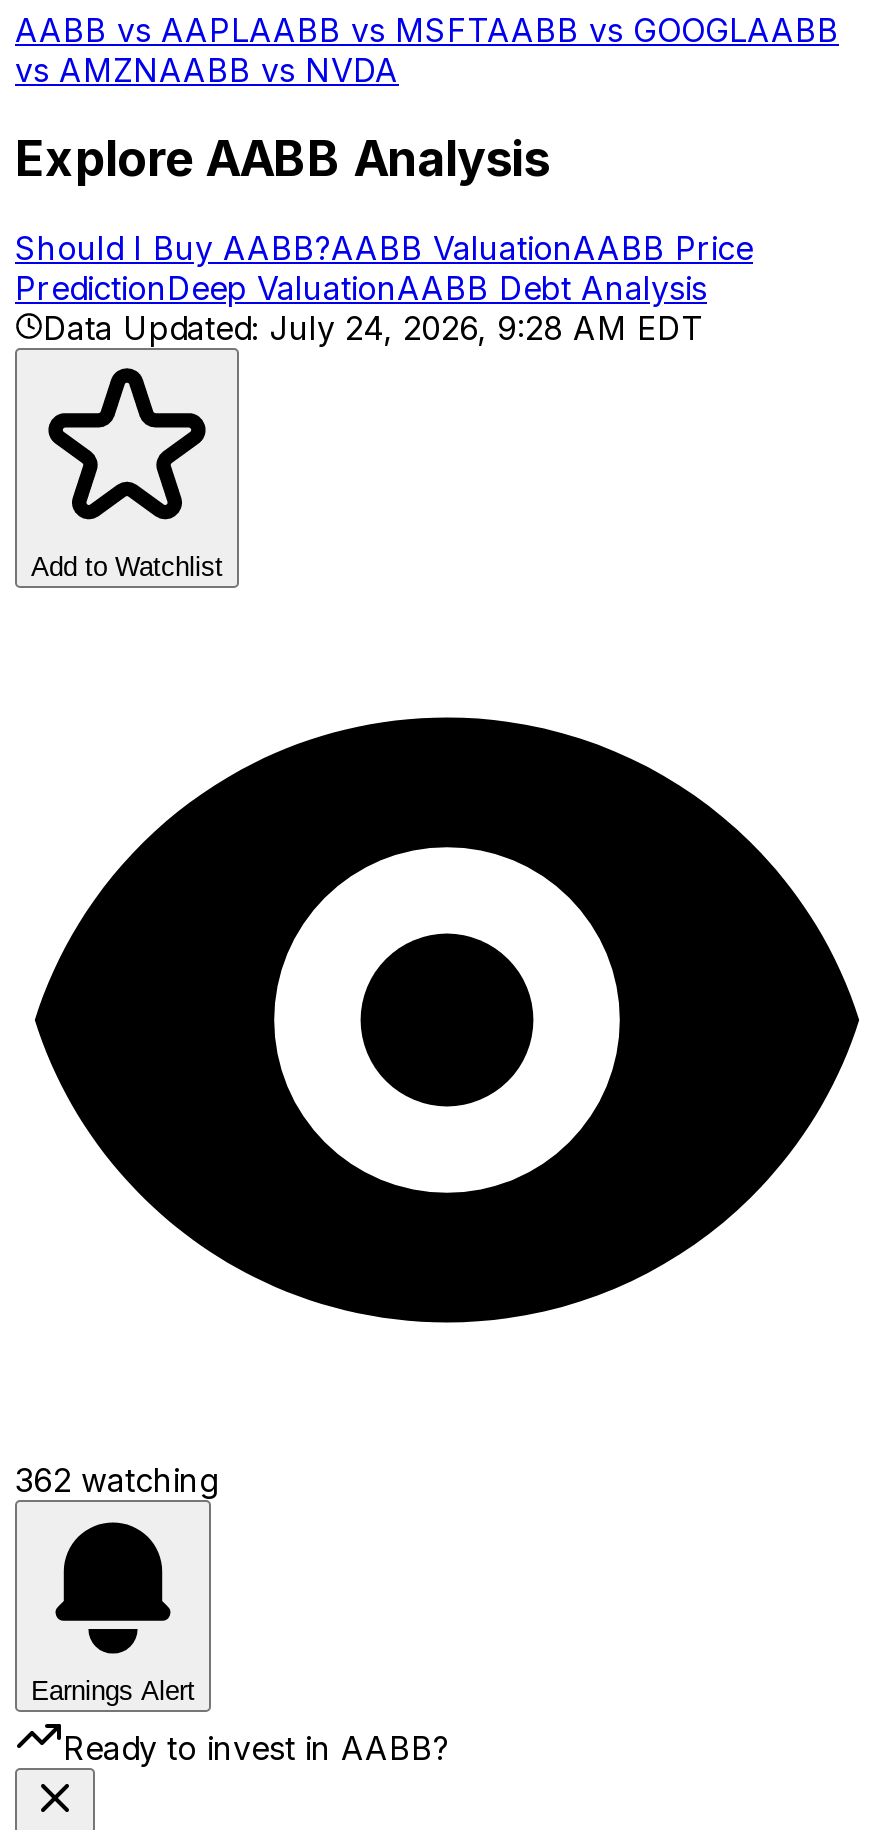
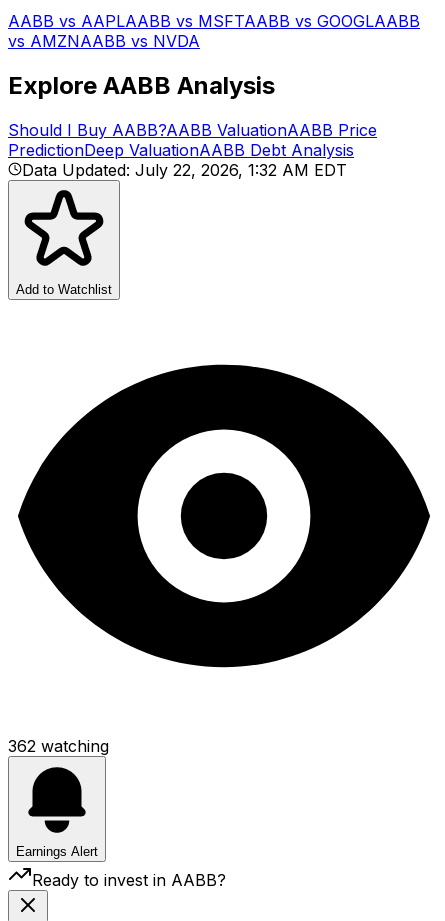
- Data Updated: July 24, 2026, 9:28 AM EDT
+ Data Updated: July 22, 2026, 1:32 AM EDT
